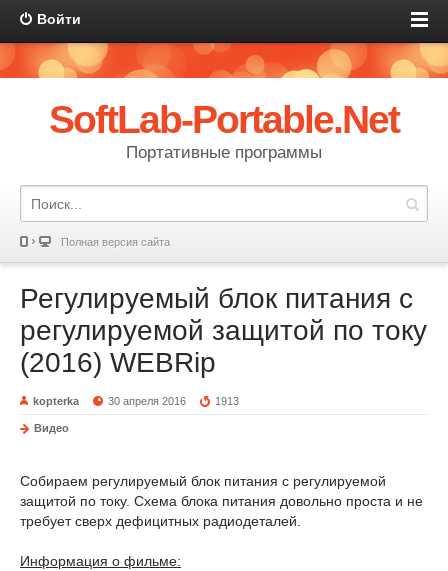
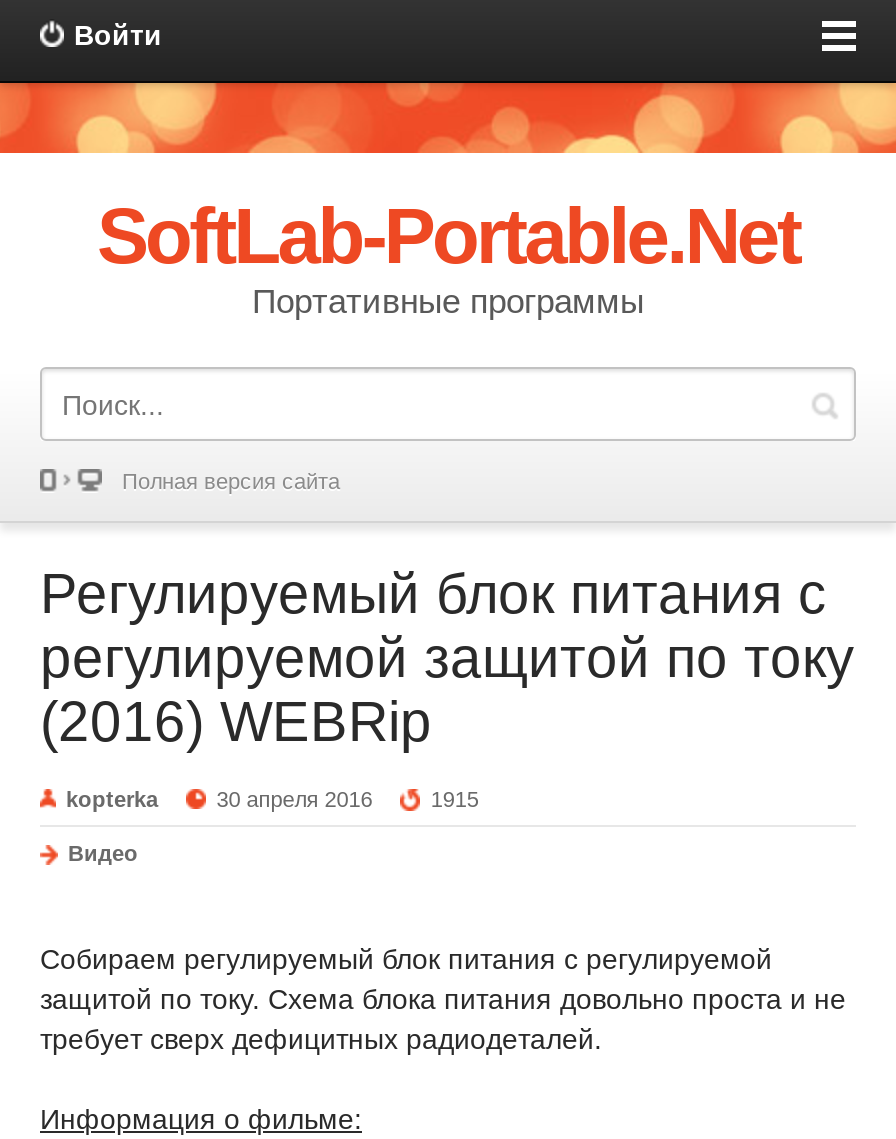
- 1913
+ 1915
